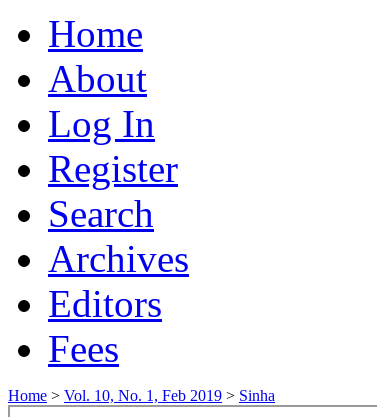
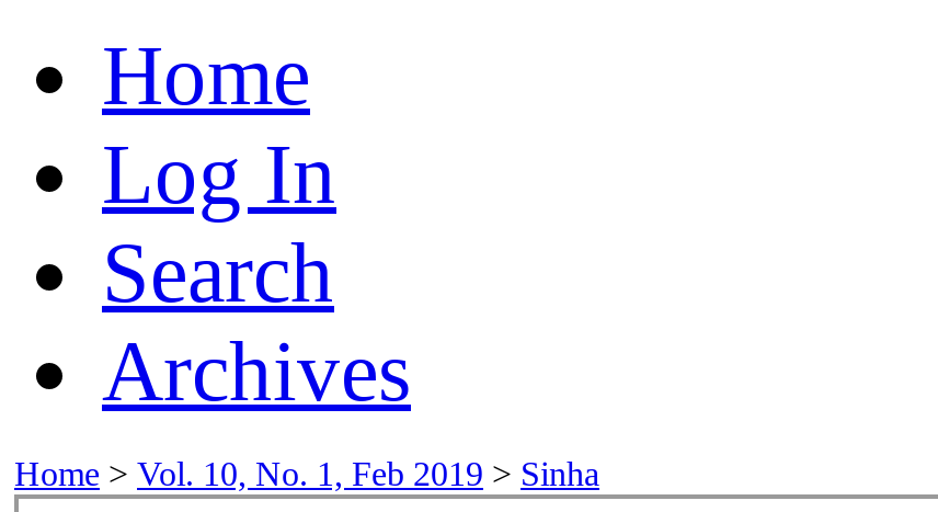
- About

- Register

- Editors
- Fees
